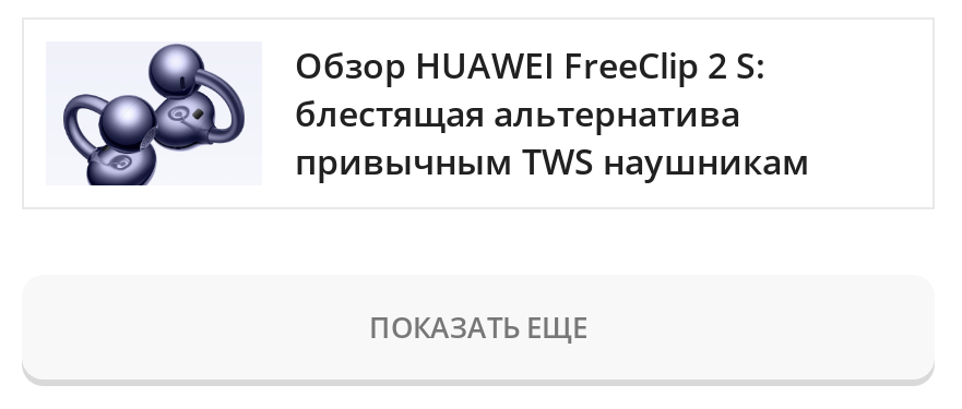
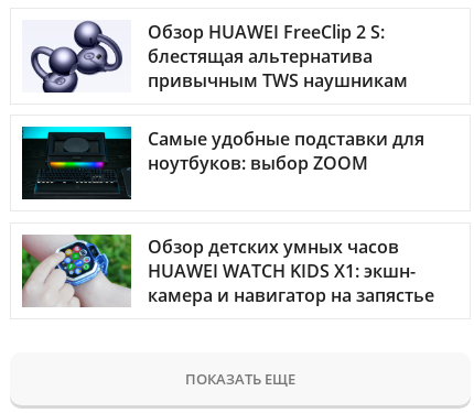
+ [image]
+ Самые удобные подставки для
+ ноутбуков: выбор ZOOM
+ Обзор детских умных часов
+ HUAWEI WATCH KIDS X1: экшн-
+ камера и навигатор на запястье

+ [image]
